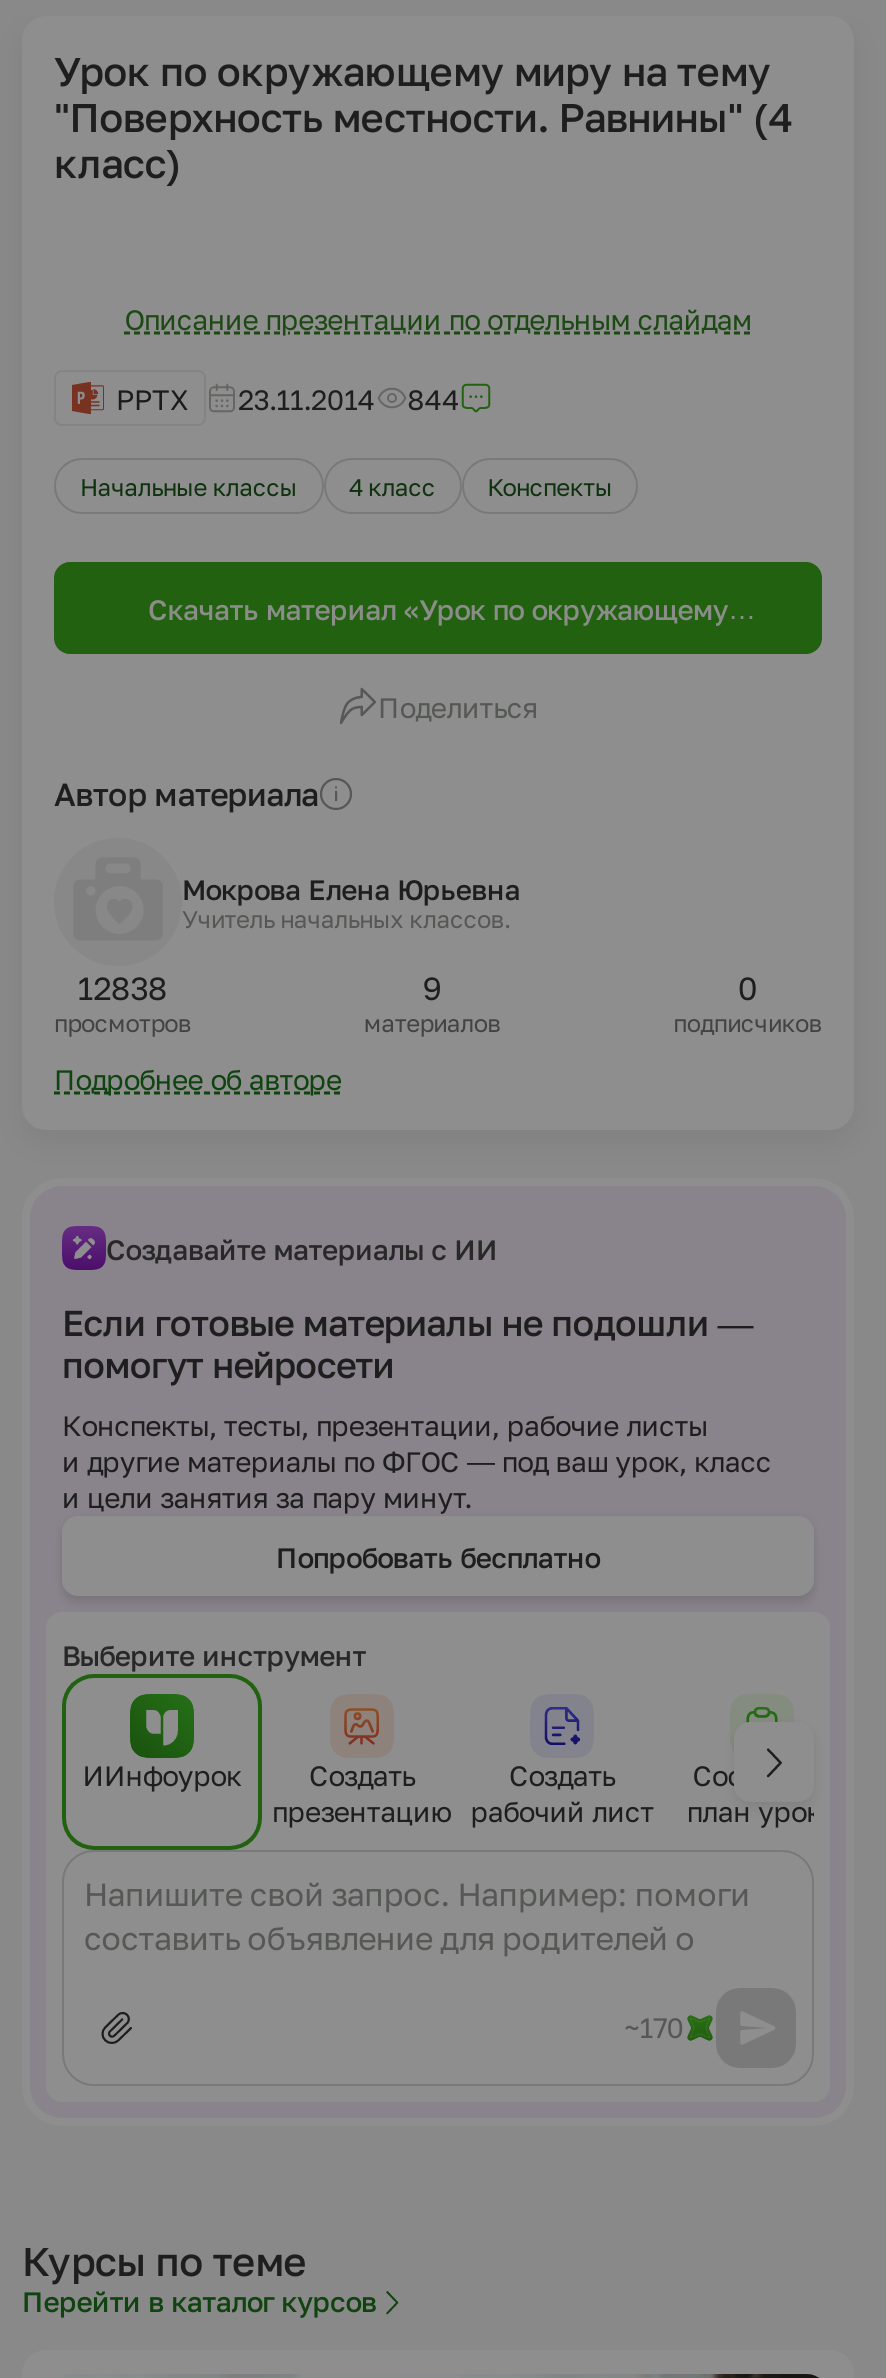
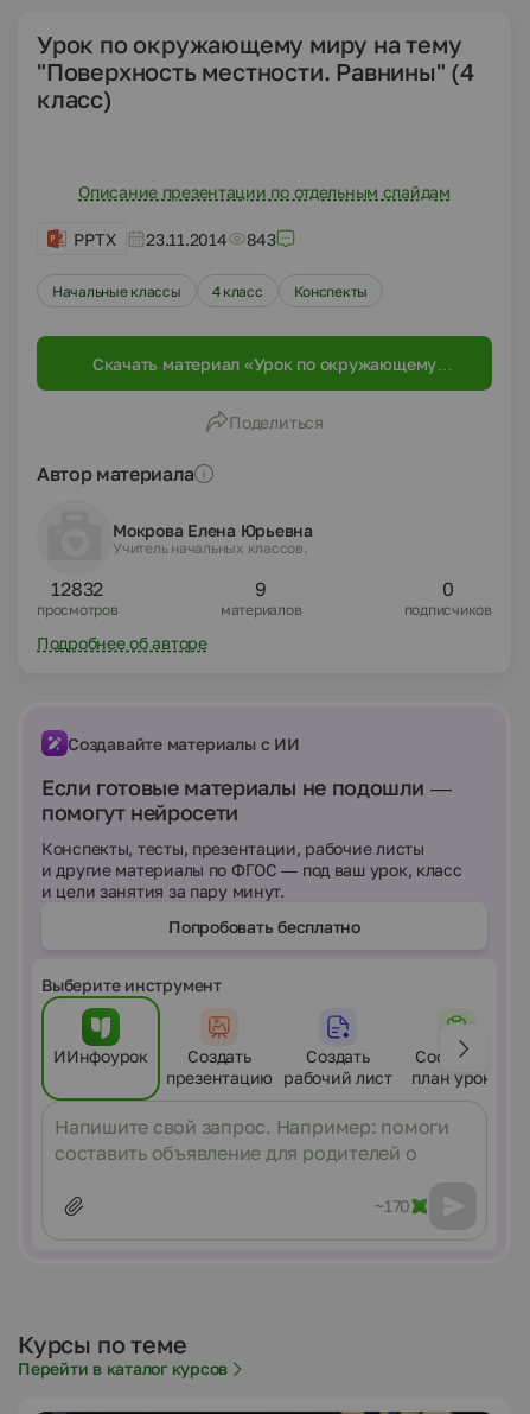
- PPTX 23.11.2014 844
+ PPTX 23.11.2014 843

- 12838
+ 12832
